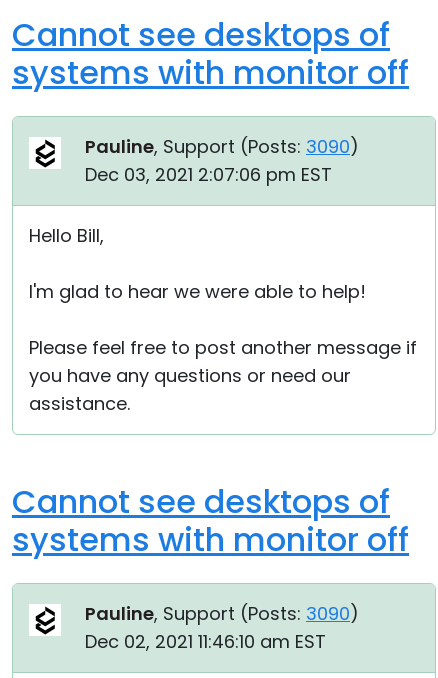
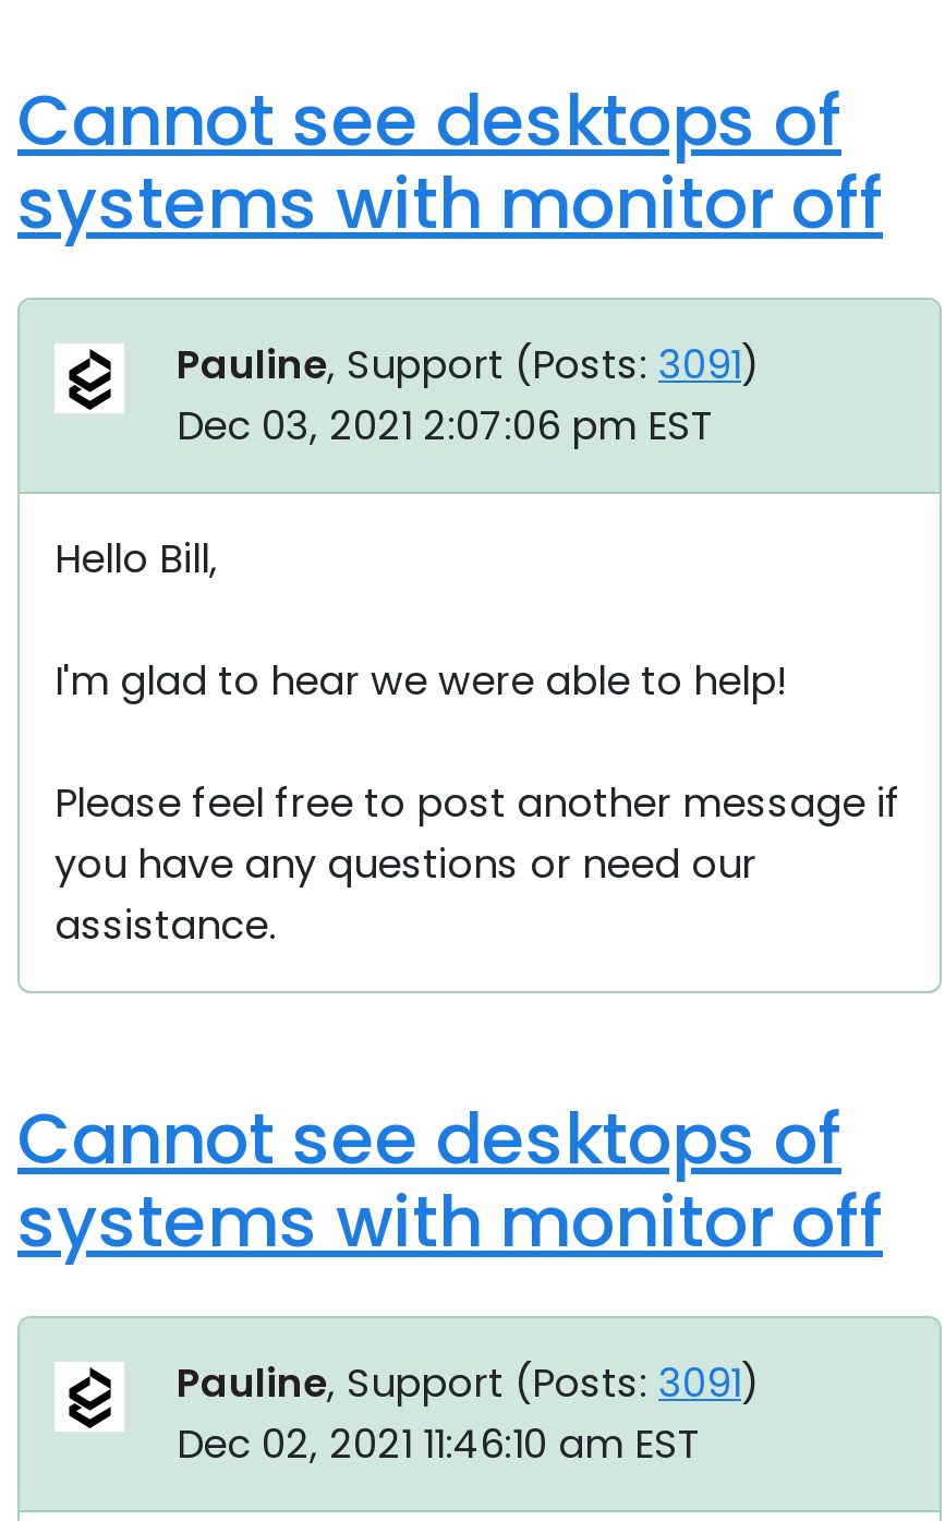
- Pauline, Support (Posts: 3090)
+ Pauline, Support (Posts: 3091)

- Pauline, Support (Posts: 3090)
+ Pauline, Support (Posts: 3091)
